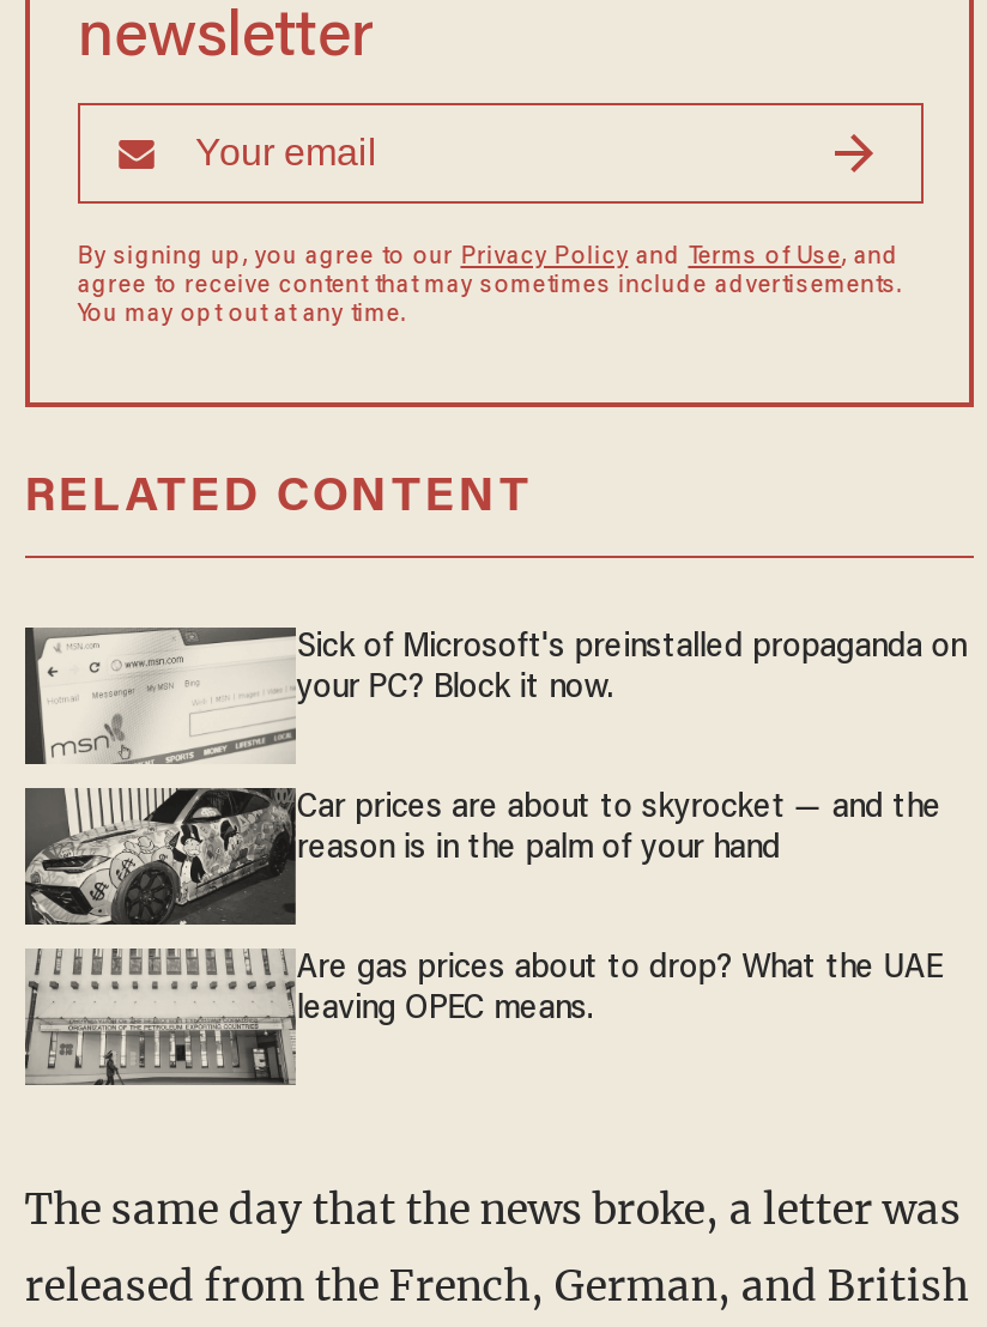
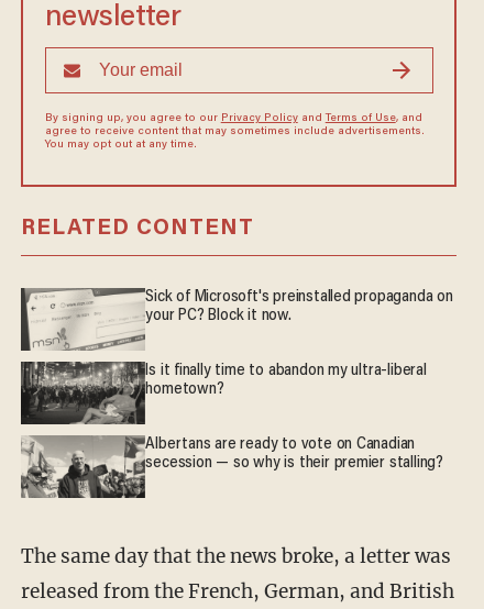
- [image]
- Car prices are about to skyrocket — and the
- reason is in the palm of your hand
+ [image]
+ Is it finally time to abandon my ultra-liberal
+ hometown?

- [image]
- Are gas prices about to drop? What the UAE
- leaving OPEC means.
+ [image]
+ Albertans are ready to vote on Canadian
+ secession — so why is their premier stalling?
